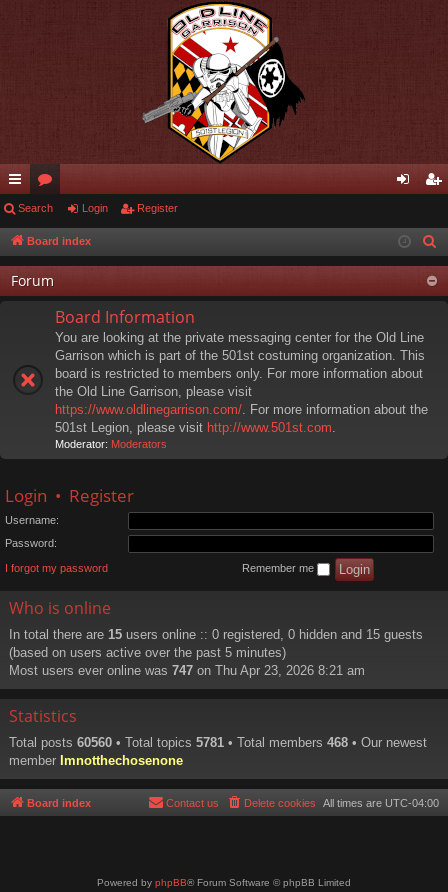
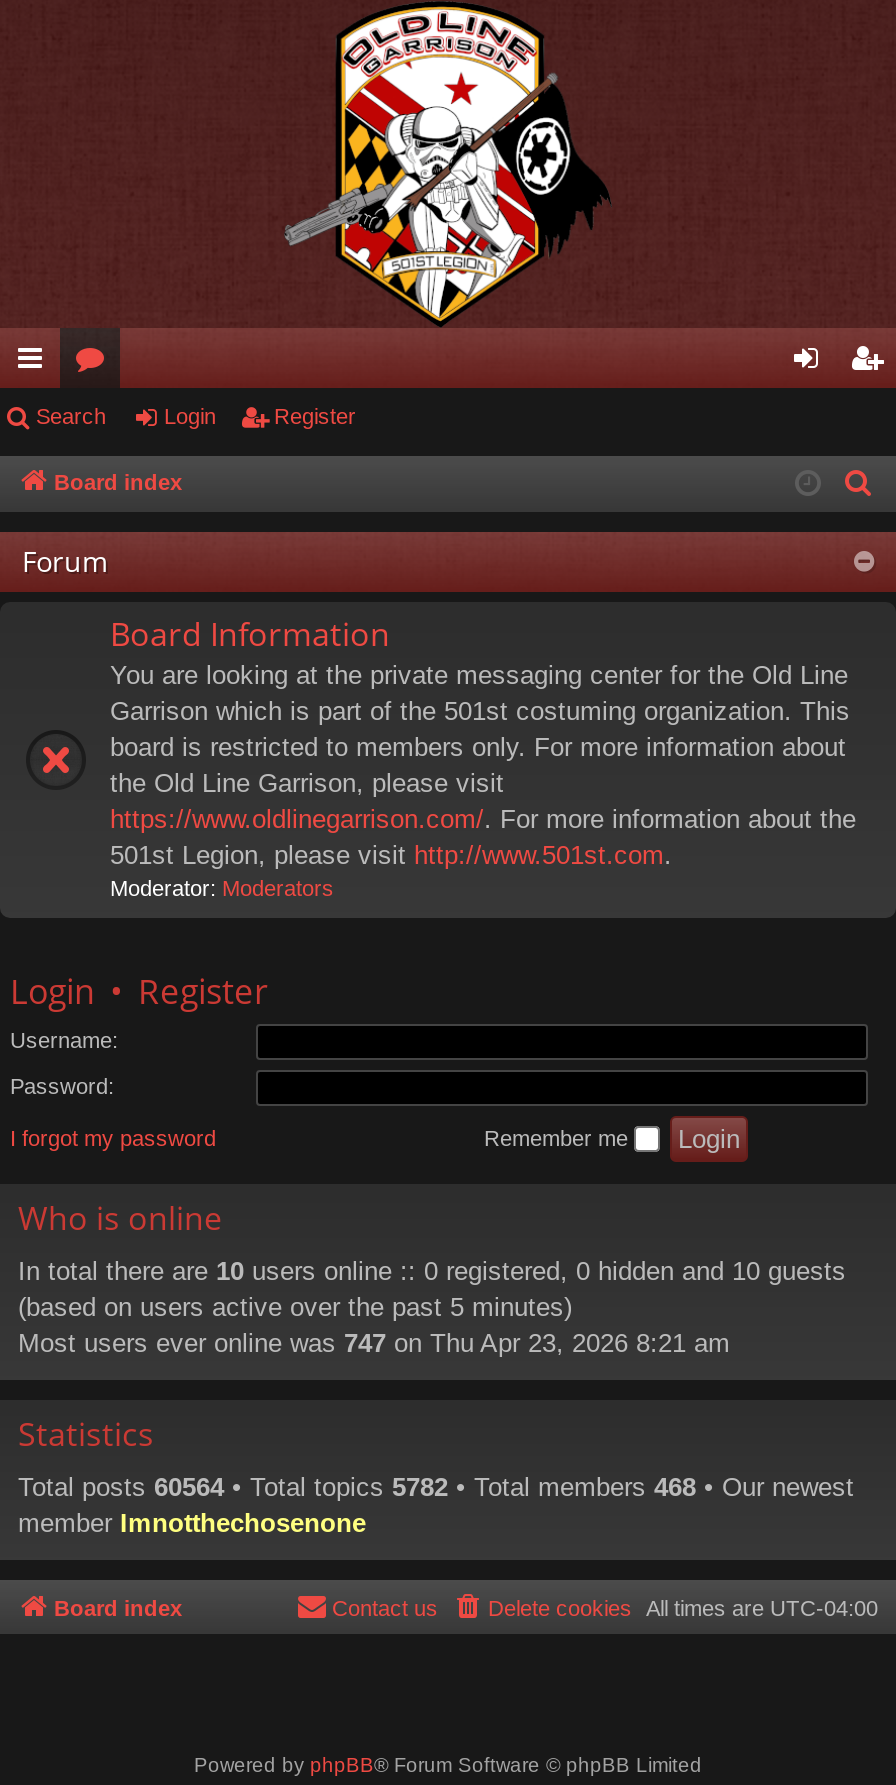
- In total there are 15 users online :: 0 registered, 0 hidden and 15 guests
+ In total there are 10 users online :: 0 registered, 0 hidden and 10 guests

- Total posts 60560 • Total topics 5781 • Total members 468 • Our newest
+ Total posts 60564 • Total topics 5782 • Total members 468 • Our newest
